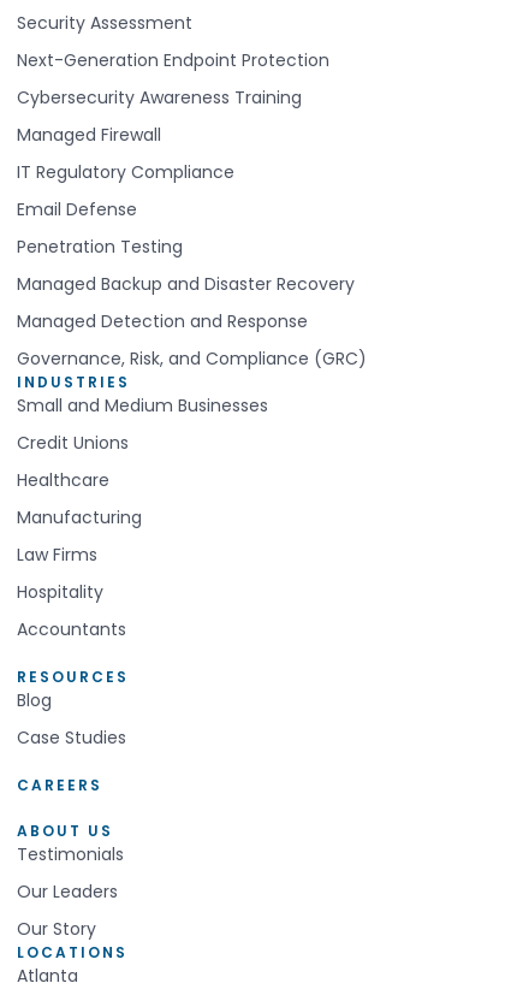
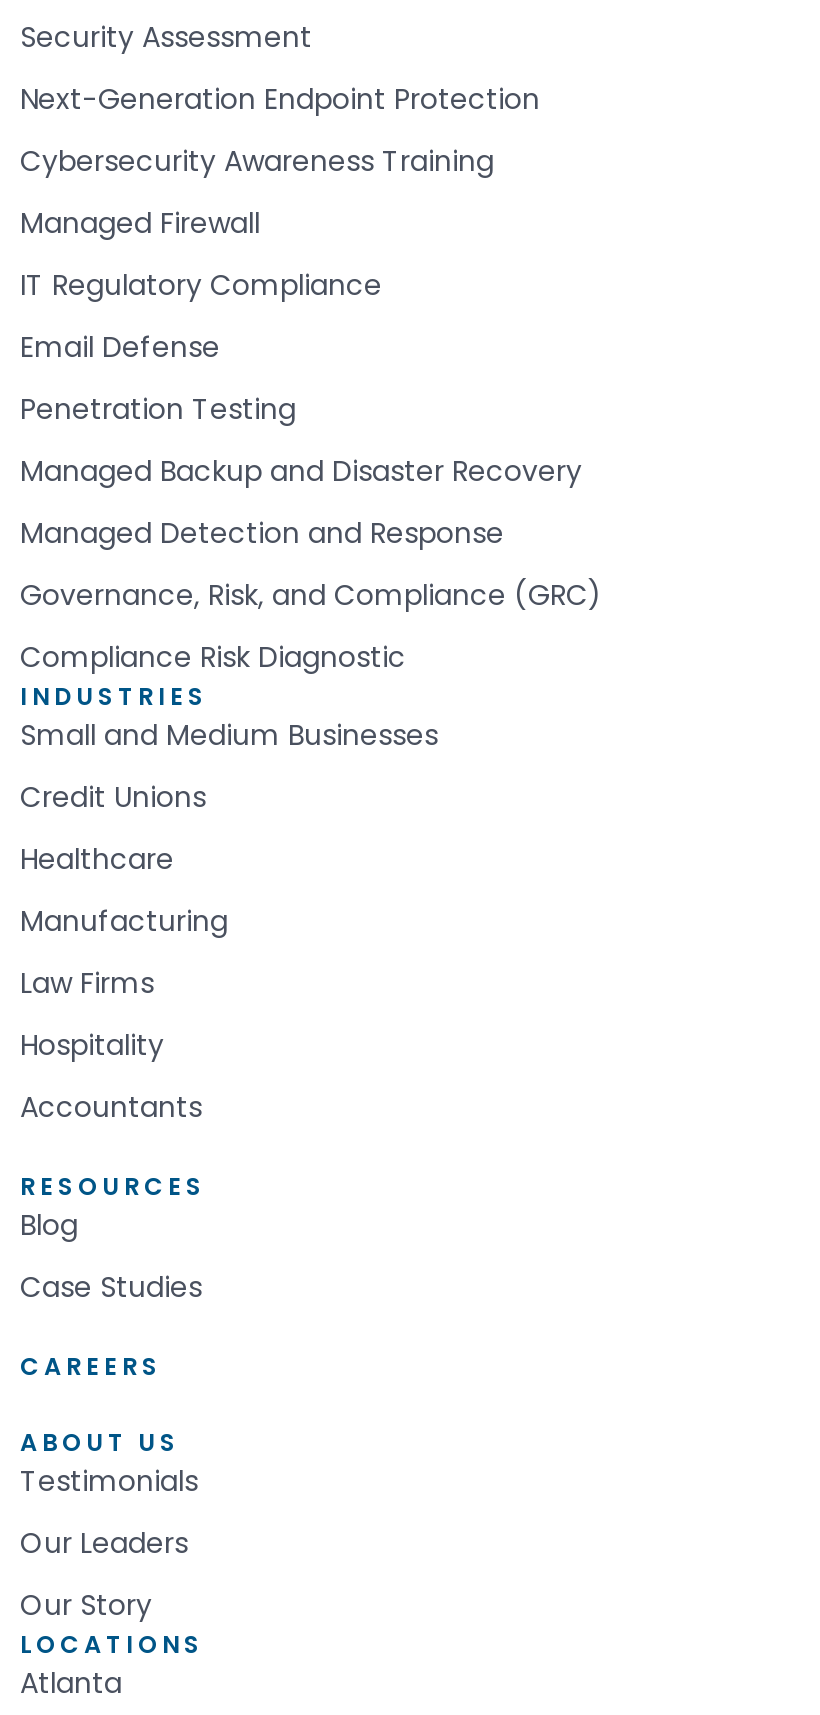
+ Compliance Risk Diagnostic
